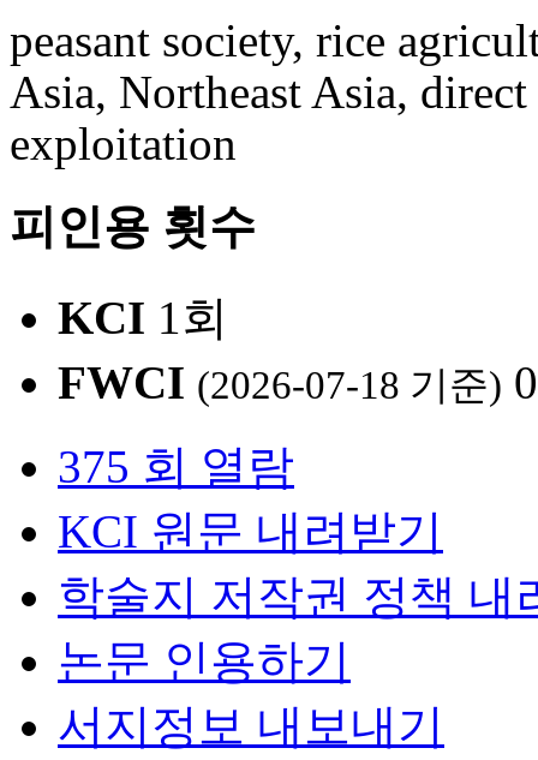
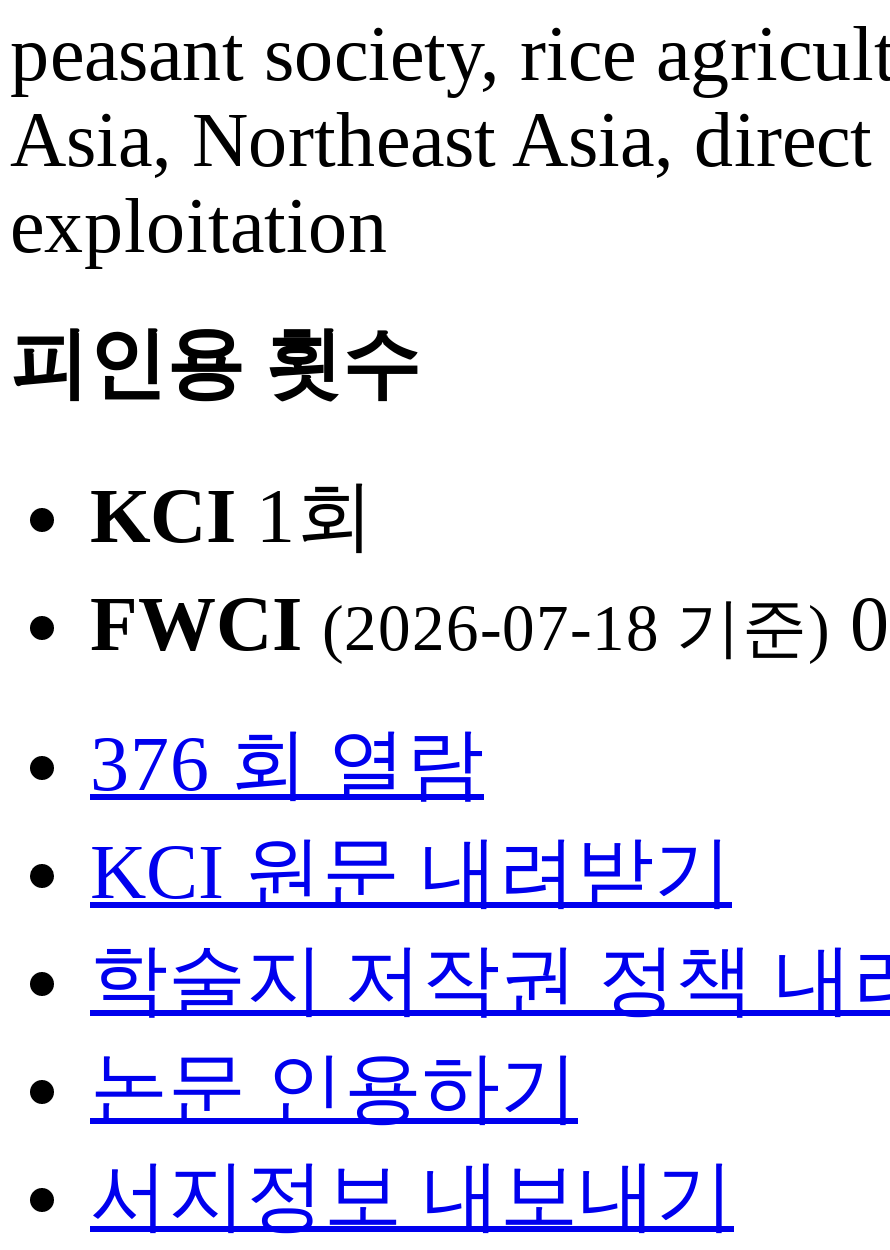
- 375 회 열람
+ 376 회 열람
